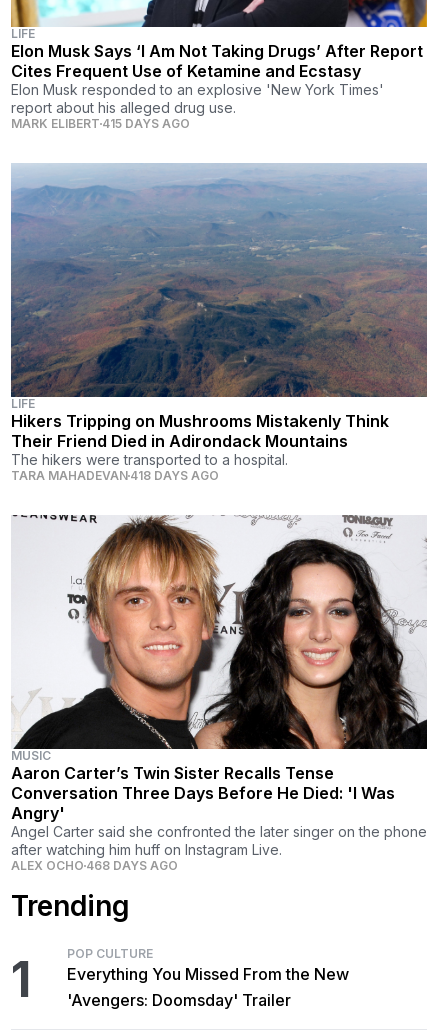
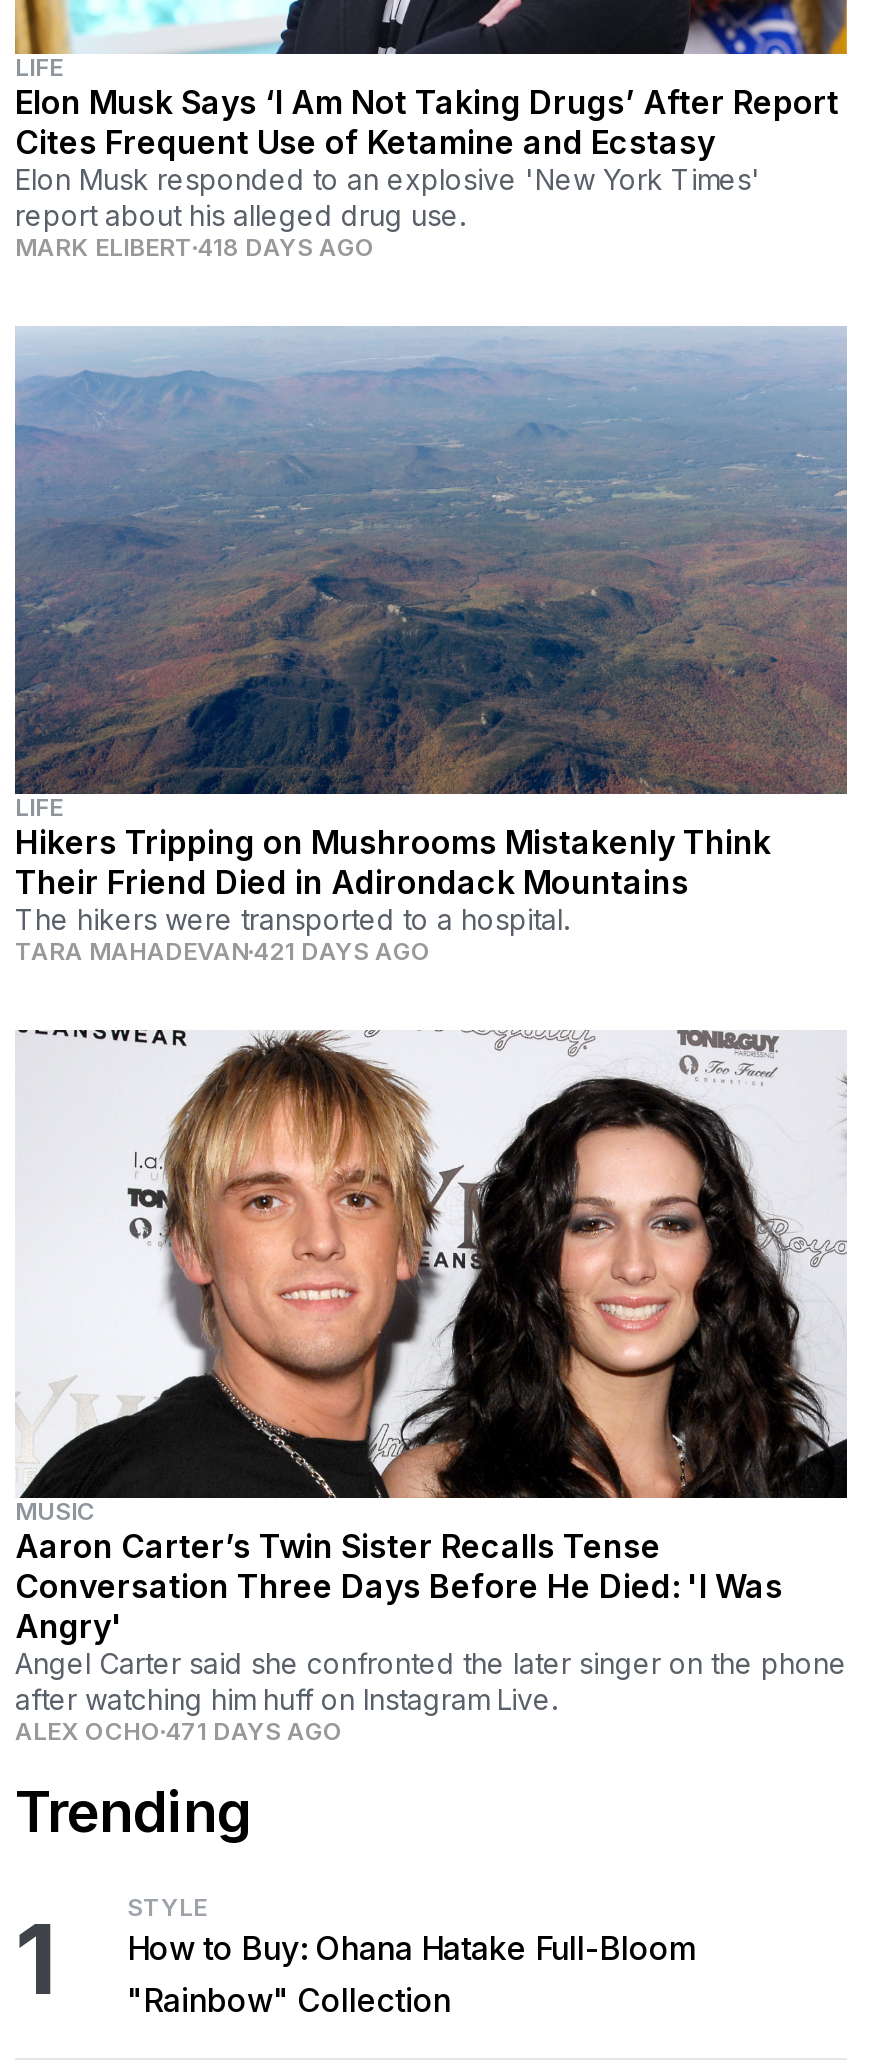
- MARK ELIBERT 415 DAYS AGO
+ MARK ELIBERT 418 DAYS AGO

- TARA MAHADEVAN 418 DAYS AGO
+ TARA MAHADEVAN 421 DAYS AGO

- ALEX OCHO 468 DAYS AGO
+ ALEX OCHO 471 DAYS AGO

- POP CULTURE
- Everything You Missed From the New
- 'Avengers: Doomsday' Trailer
+ STYLE
+ How to Buy: Ohana Hatake Full-Bloom
+ "Rainbow" Collection
